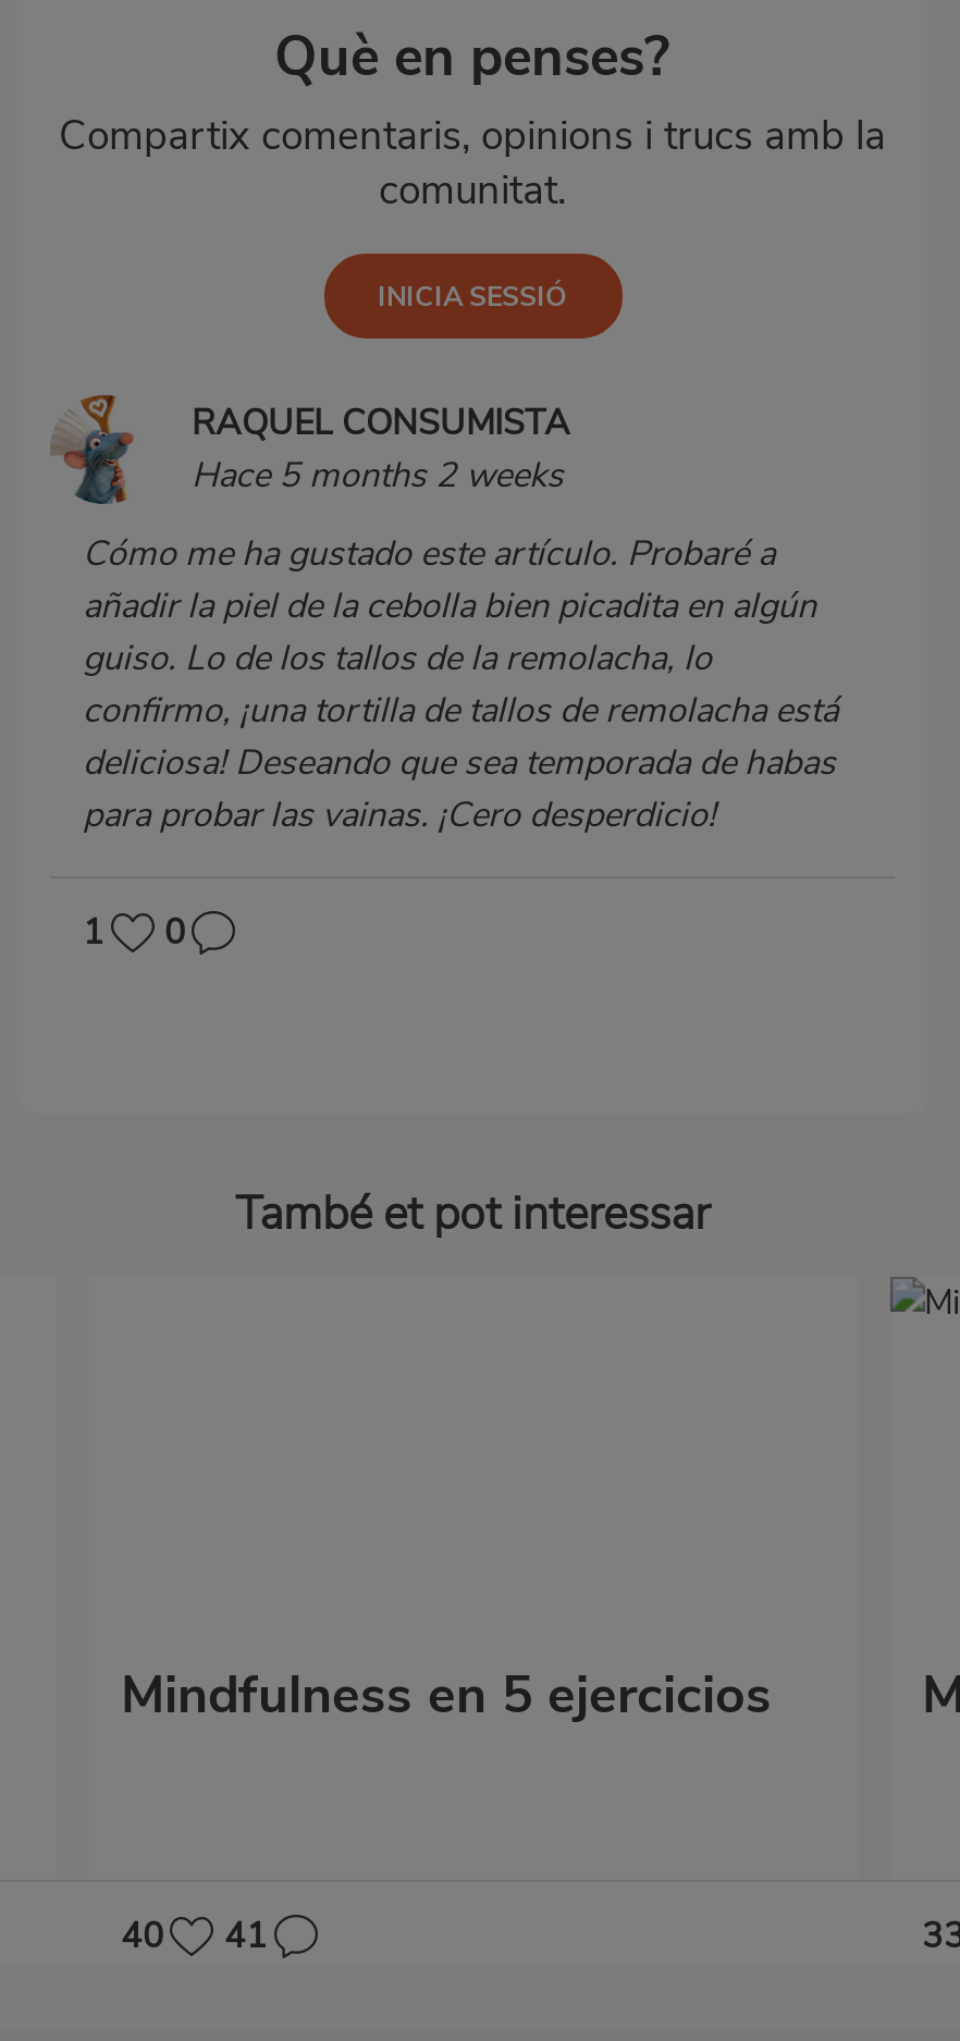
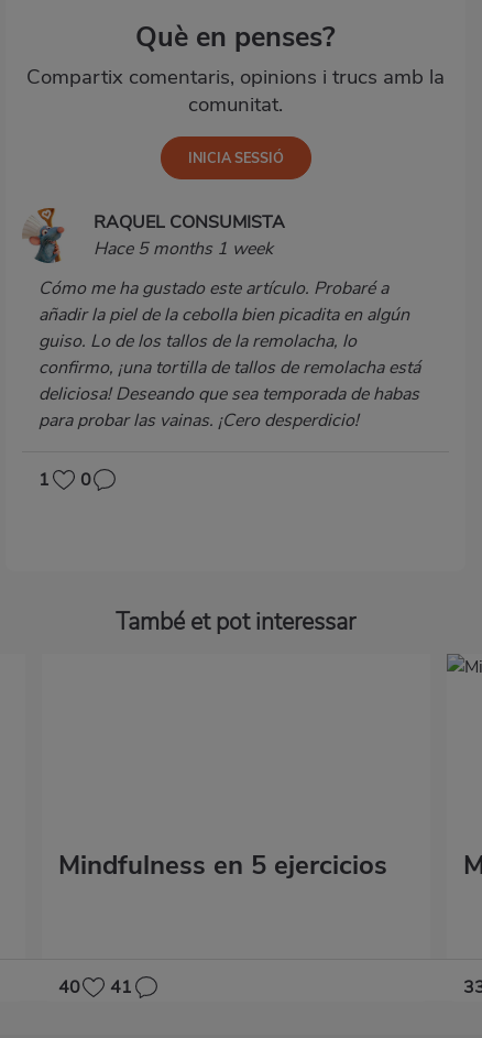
- Hace 5 months 2 weeks
+ Hace 5 months 1 week
